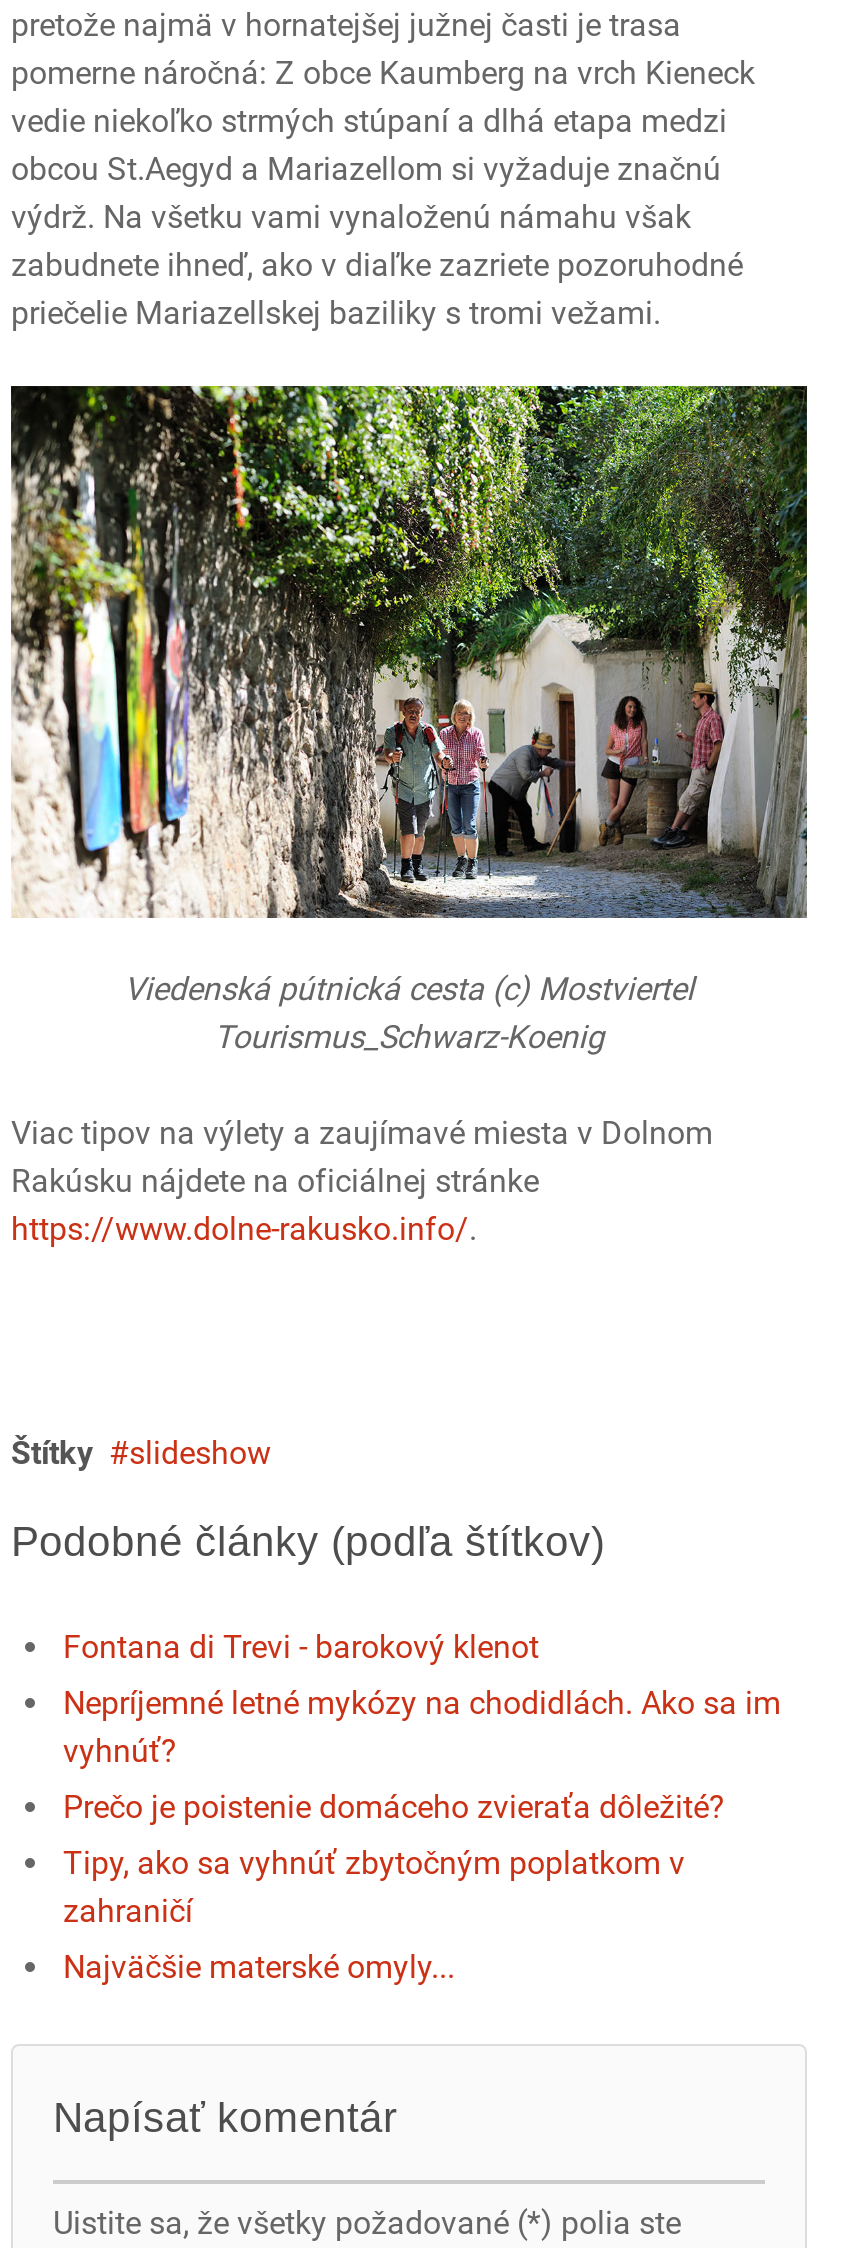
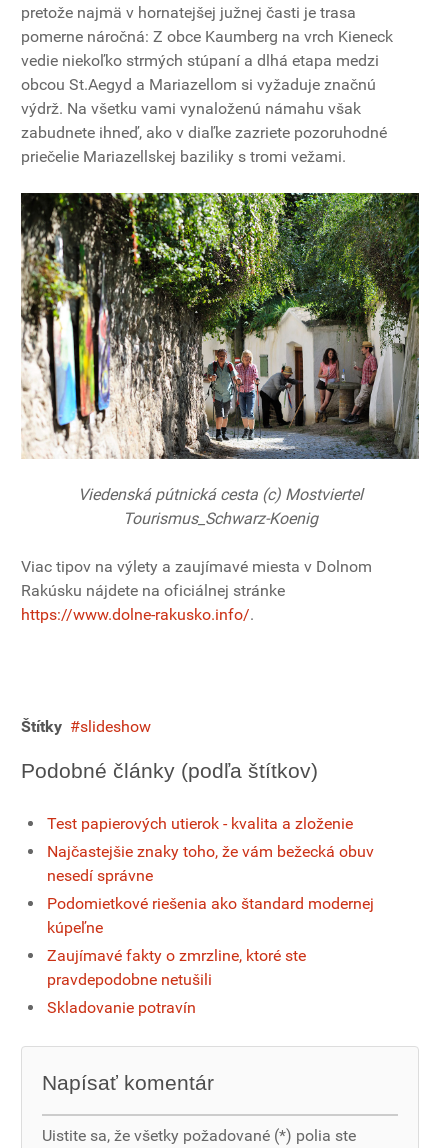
- Fontana di Trevi - barokový klenot
+ Test papierových utierok - kvalita a zloženie

- Nepríjemné letné mykózy na chodidlách. Ako sa im
- vyhnúť?
+ Najčastejšie znaky toho, že vám bežecká obuv
+ nesedí správne

- Prečo je poistenie domáceho zvieraťa dôležité?
+ Podomietkové riešenia ako štandard modernej
+ kúpeľne

- Tipy, ako sa vyhnúť zbytočným poplatkom v
- zahraničí
+ Zaujímavé fakty o zmrzline, ktoré ste
+ pravdepodobne netušili

- Najväčšie materské omyly...
+ Skladovanie potravín
